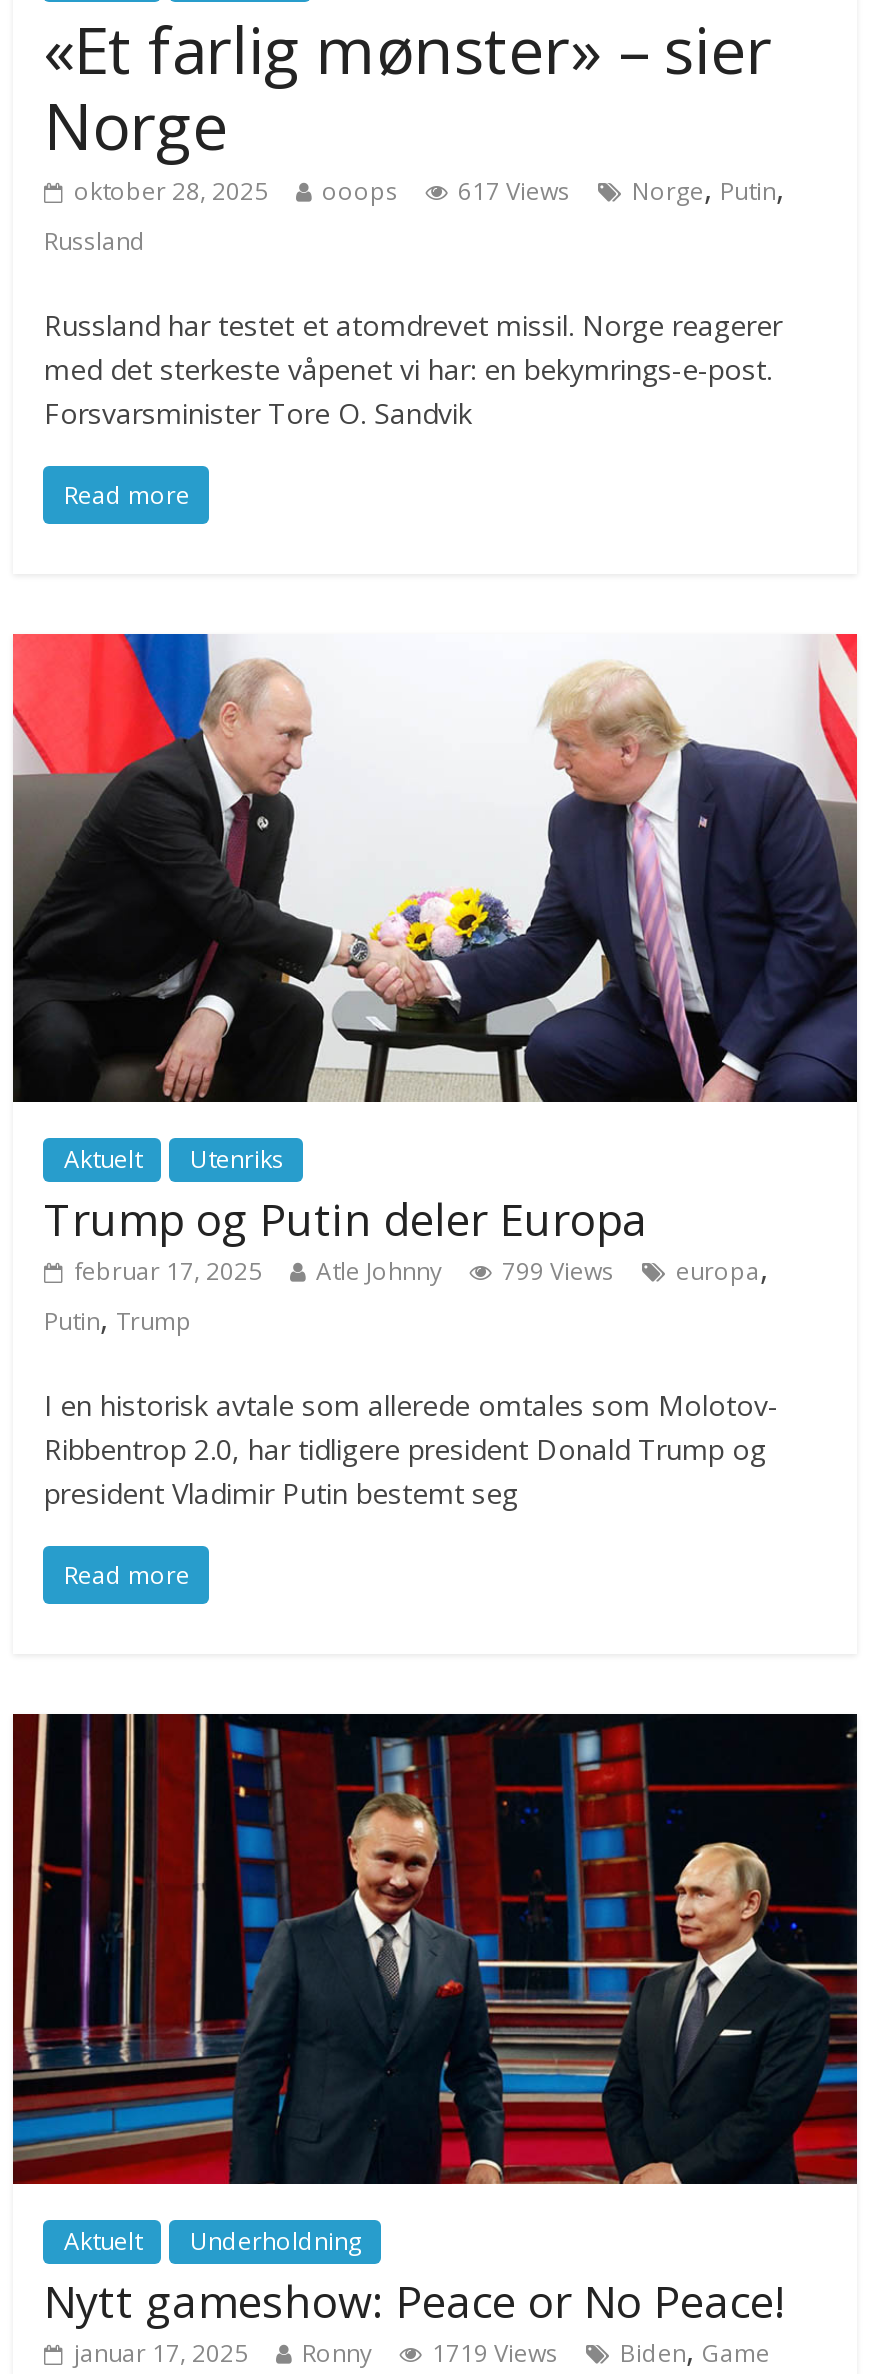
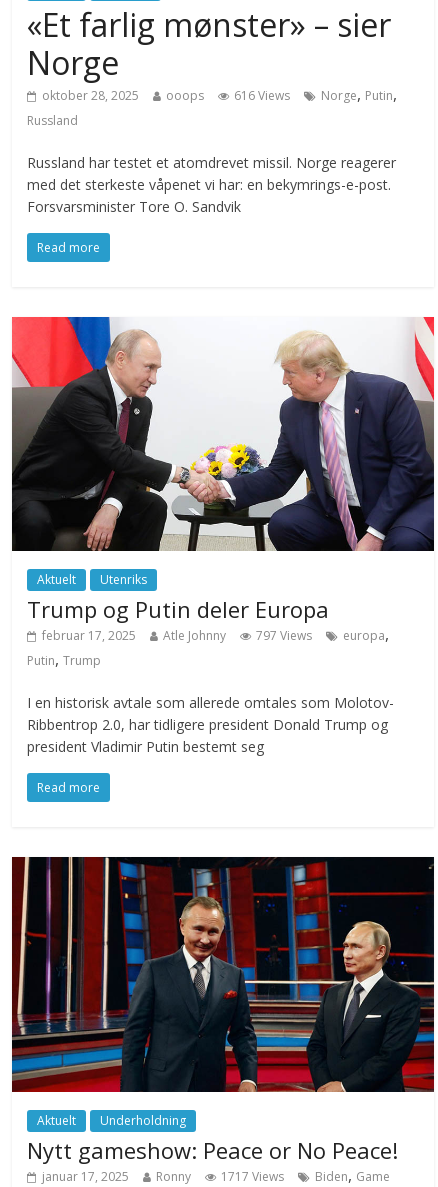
- oktober 28, 2025 ooops 617 Views Norge, Putin,
+ oktober 28, 2025 ooops 616 Views Norge, Putin,

- februar 17, 2025 Atle Johnny 799 Views europa,
+ februar 17, 2025 Atle Johnny 797 Views europa,

- januar 17, 2025 Ronny 1719 Views Biden, Game
+ januar 17, 2025 Ronny 1717 Views Biden, Game
